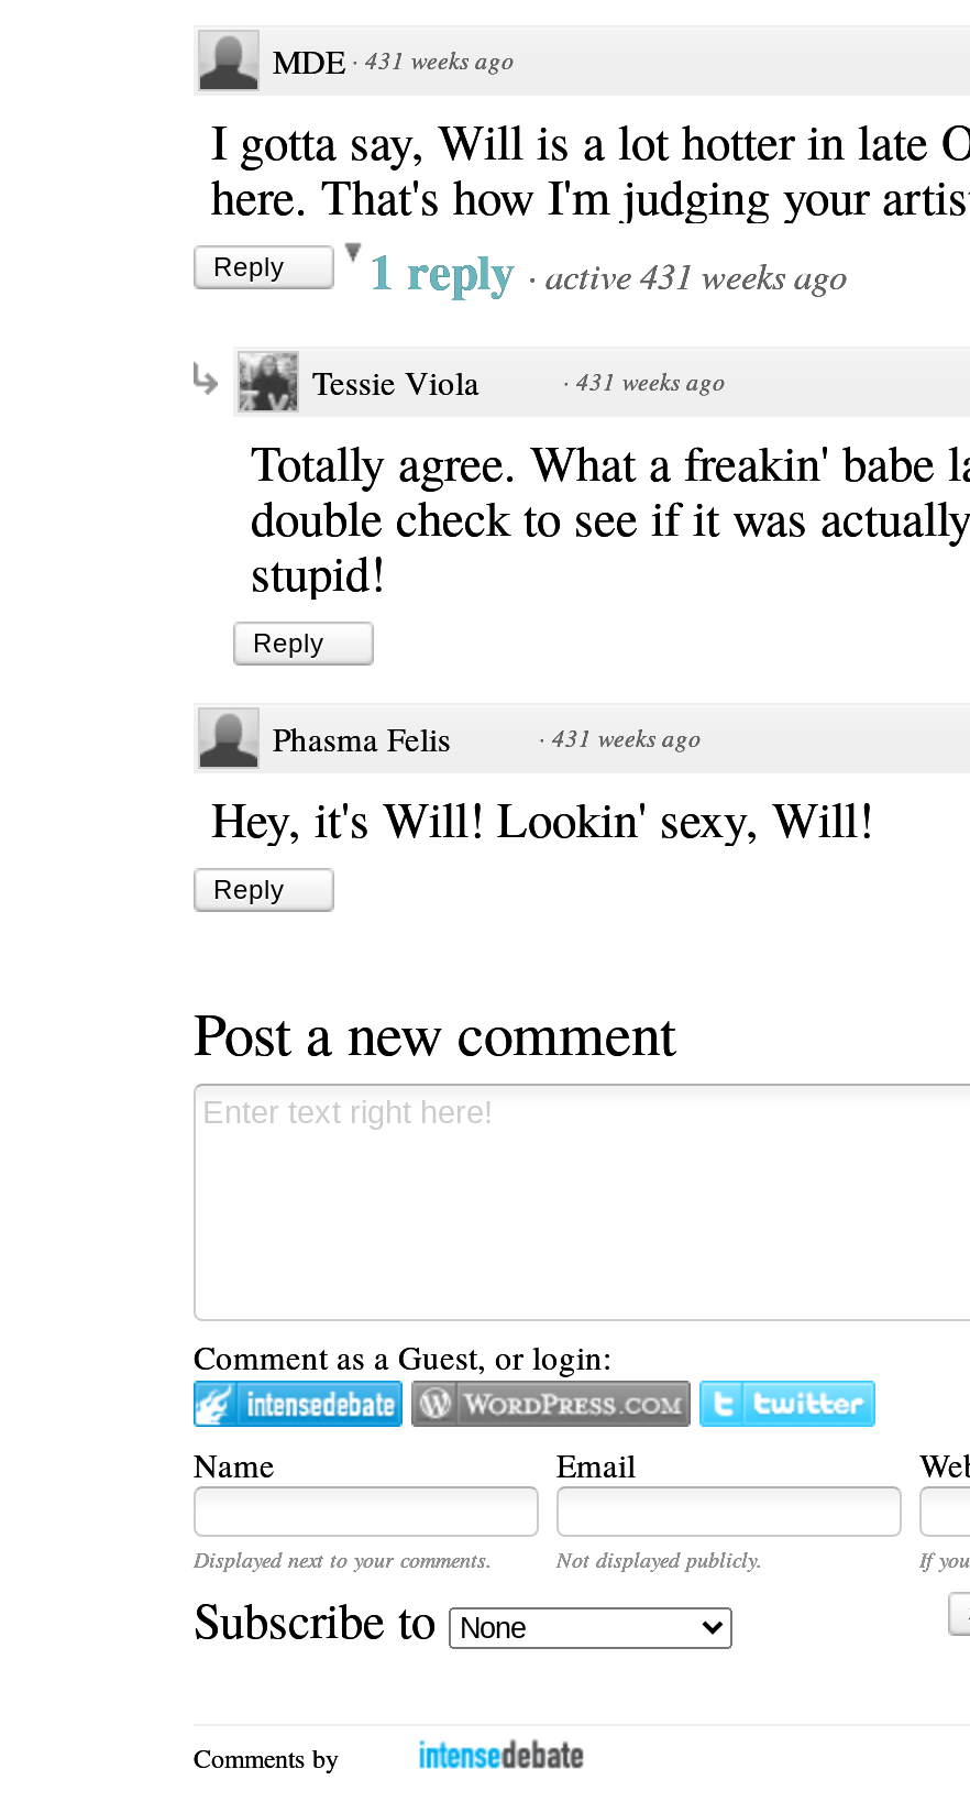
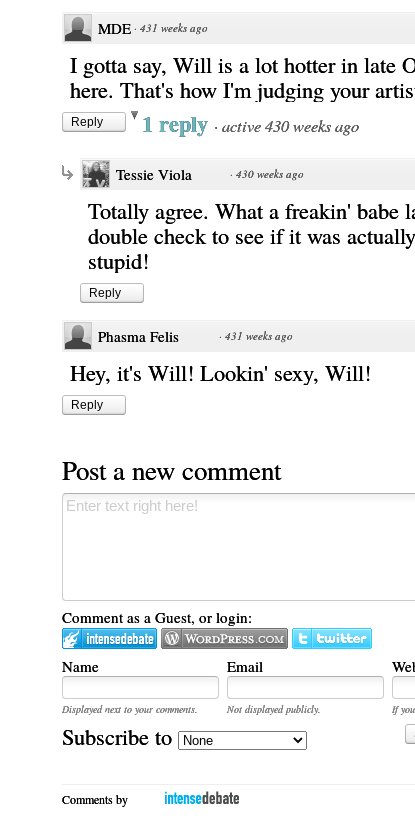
- 1 reply · active 431 weeks ago
+ 1 reply · active 430 weeks ago

- · 431 weeks ago
+ · 430 weeks ago
